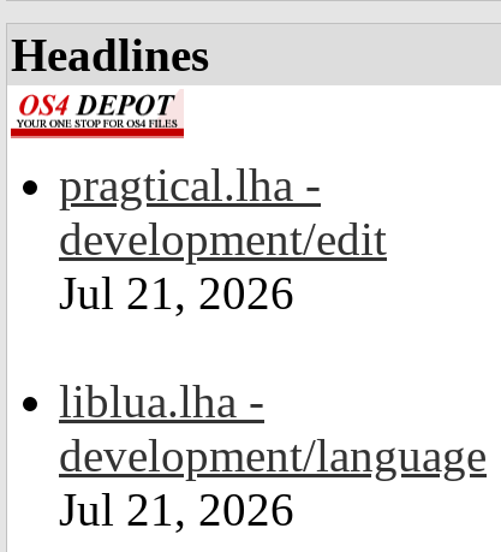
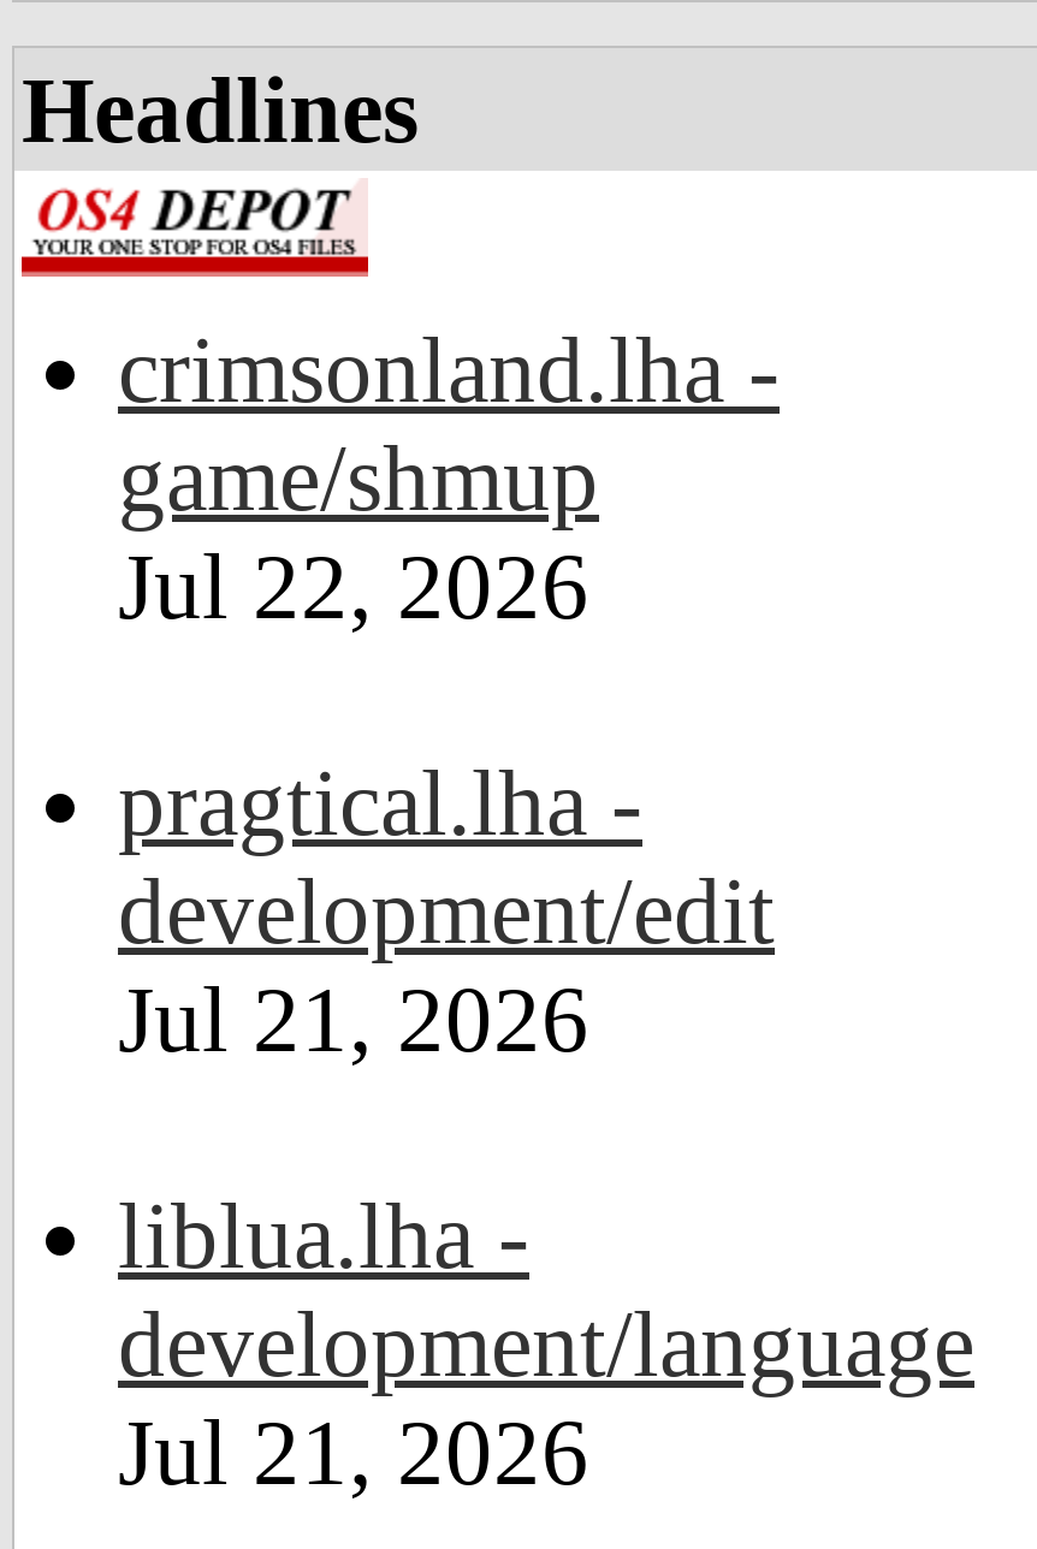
+ crimsonland.lha -
+ game/shmup
+ Jul 22, 2026
